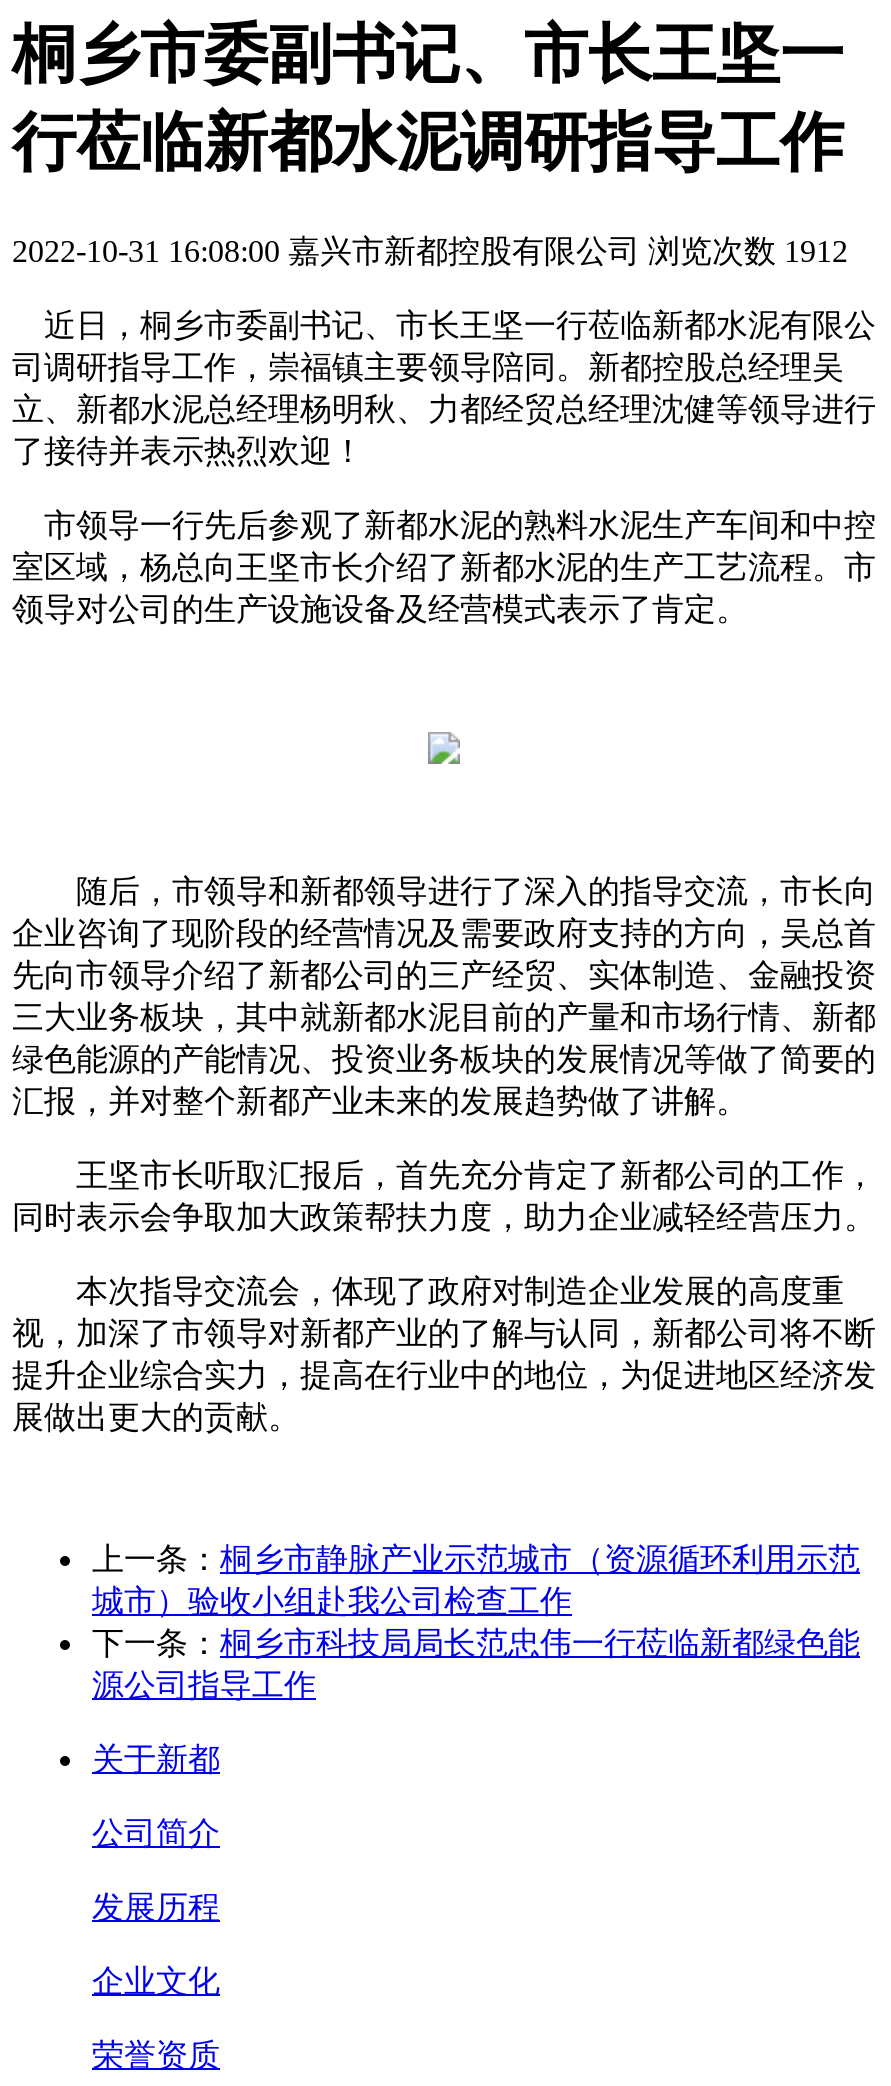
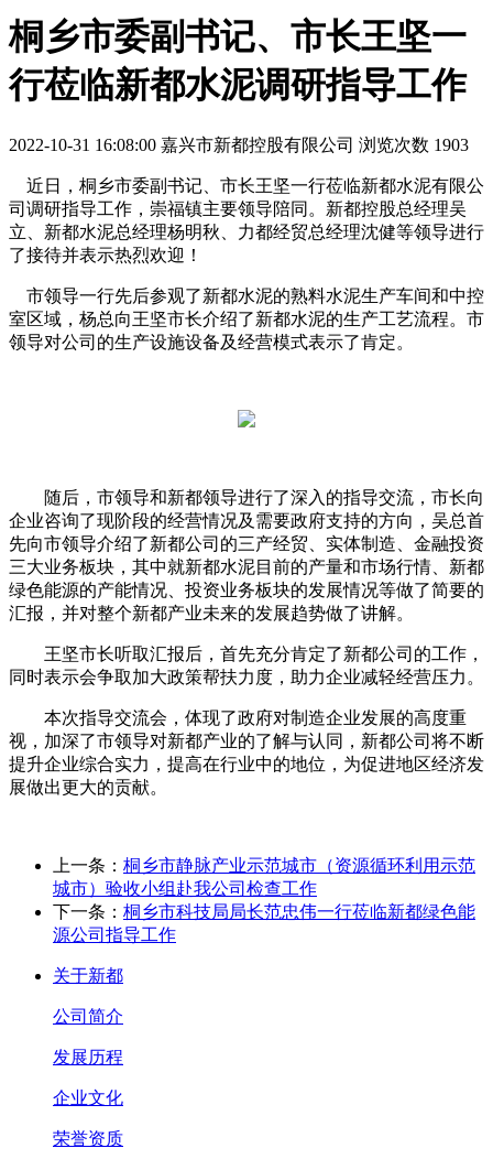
- 2022-10-31 16:08:00 嘉兴市新都控股有限公司 浏览次数 1912
+ 2022-10-31 16:08:00 嘉兴市新都控股有限公司 浏览次数 1903
